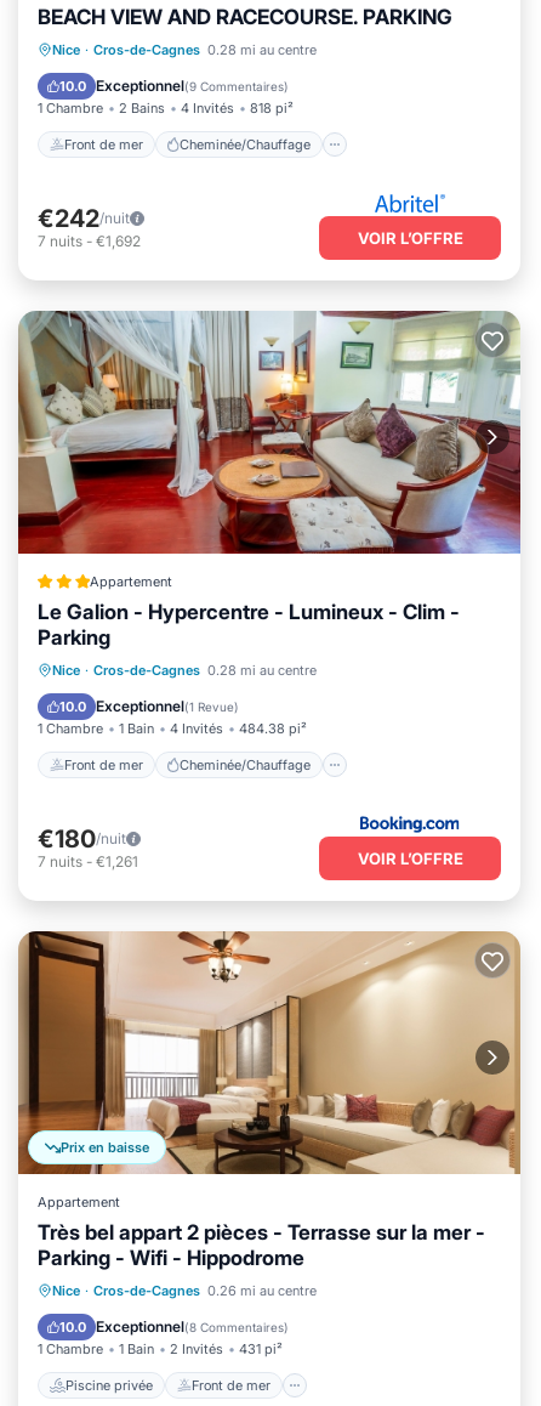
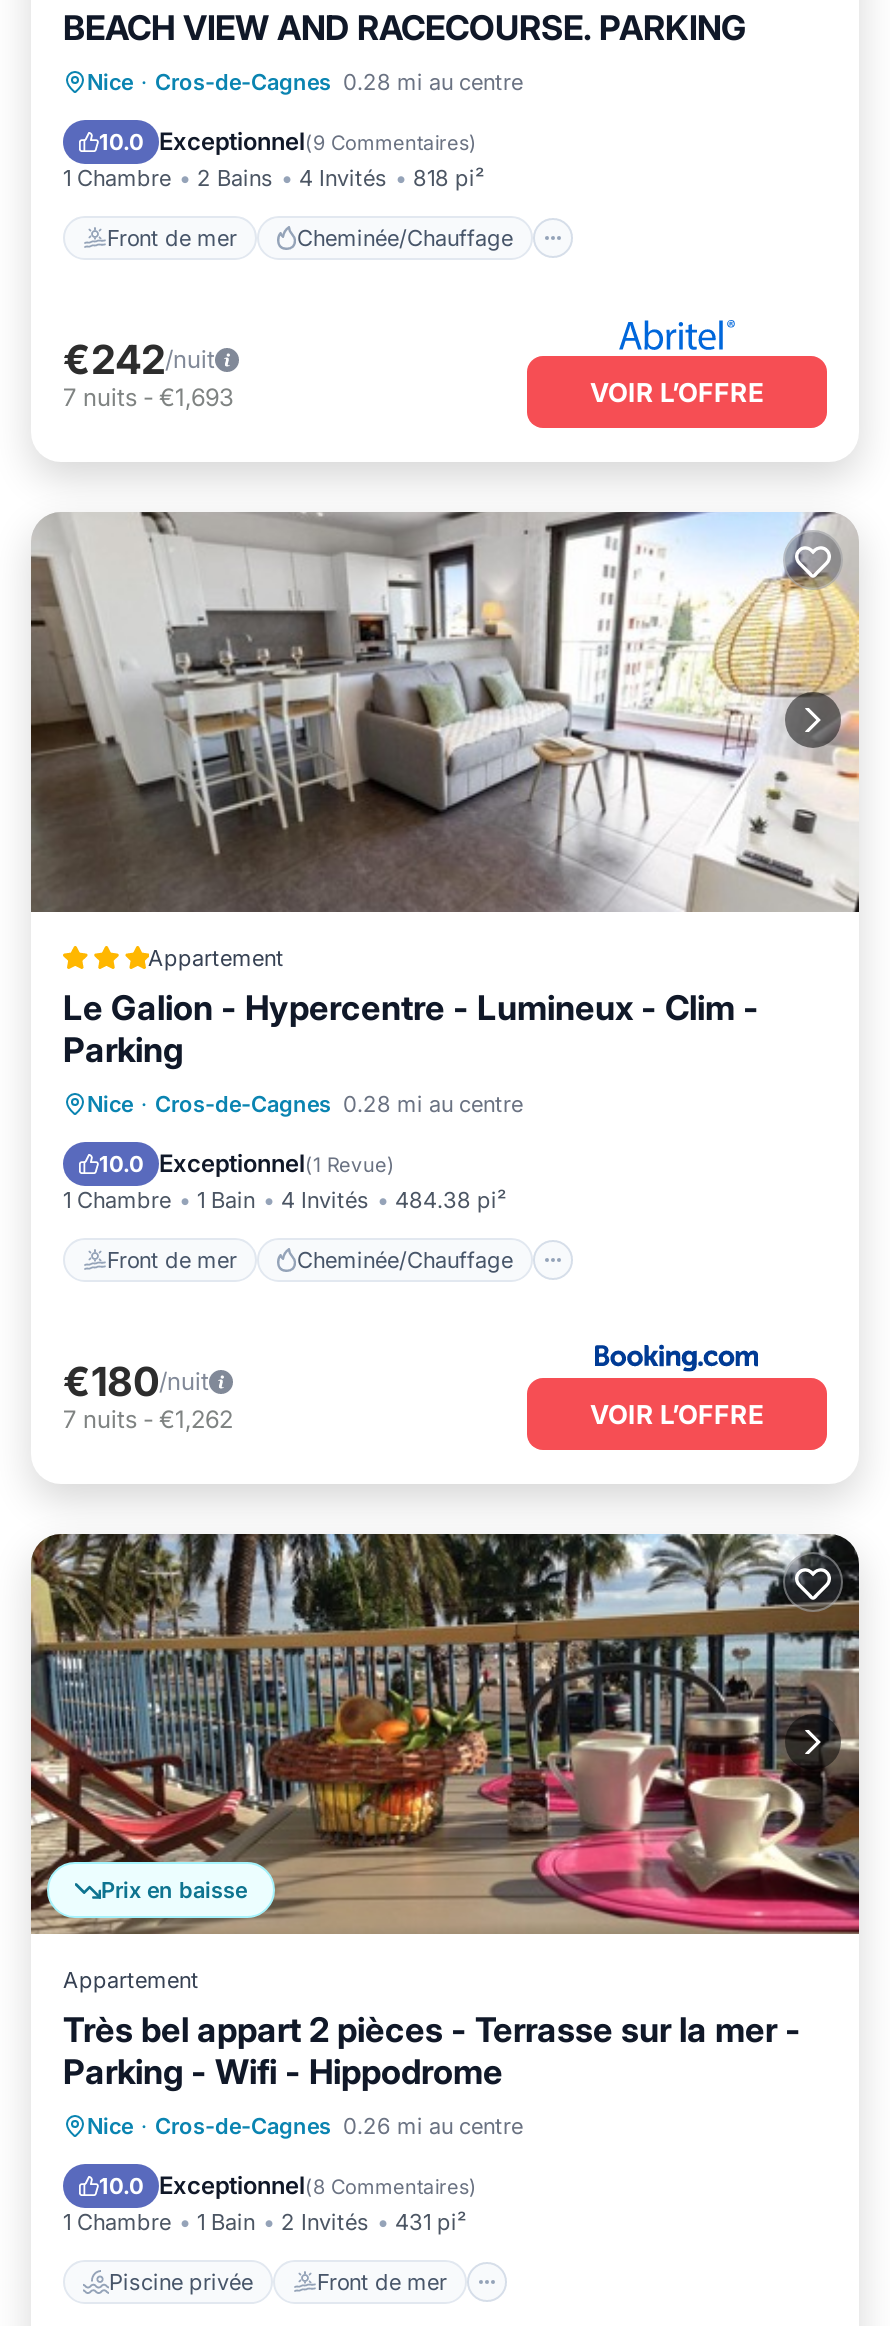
- 7 nuits - €1,692
+ 7 nuits - €1,693

- [image]
+ [image]

- 7 nuits - €1,261
+ 7 nuits - €1,262

- [image]
+ [image]
